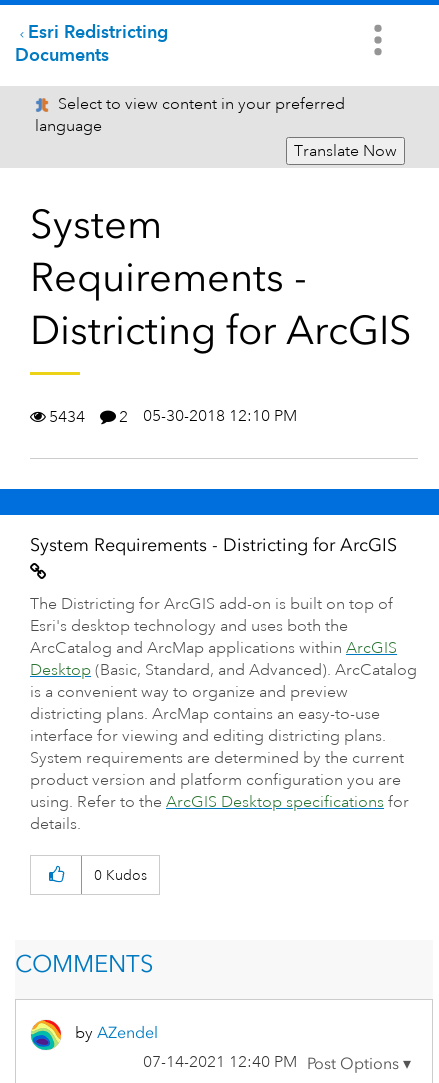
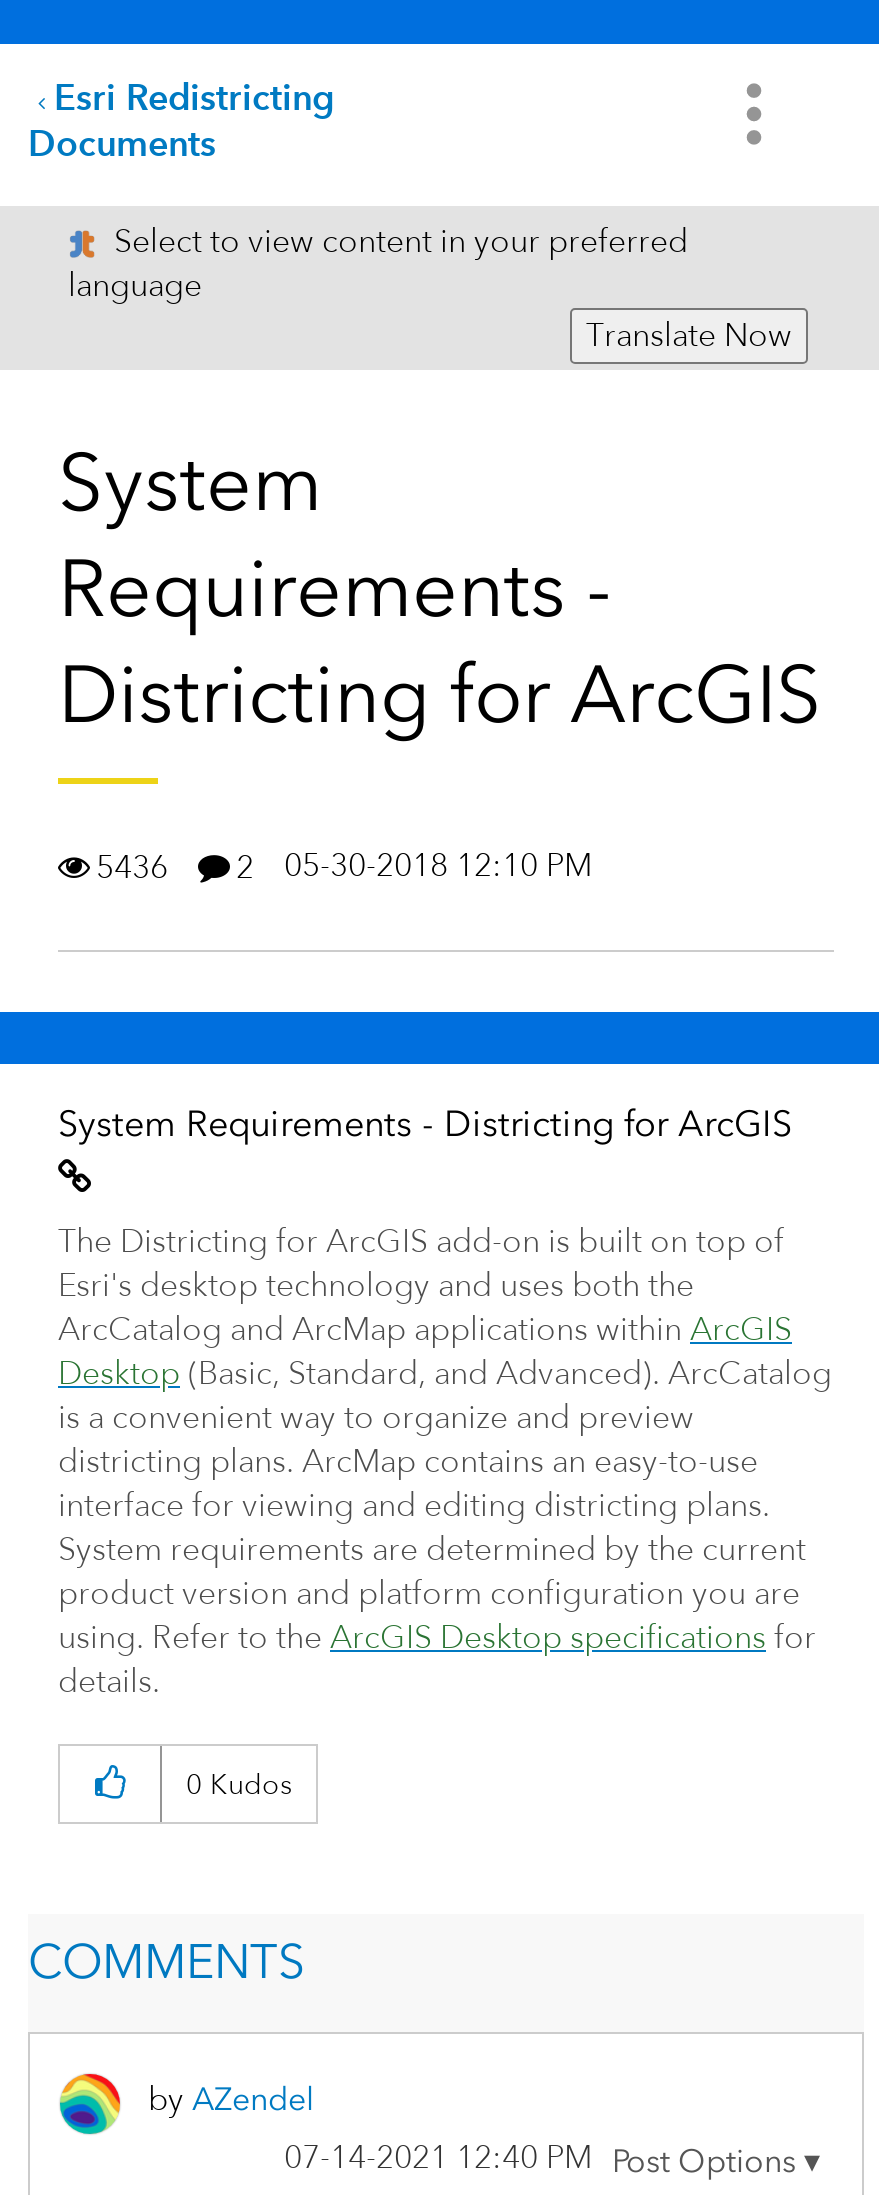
- 5434 2 05-30-2018 12:10 PM
+ 5436 2 05-30-2018 12:10 PM
